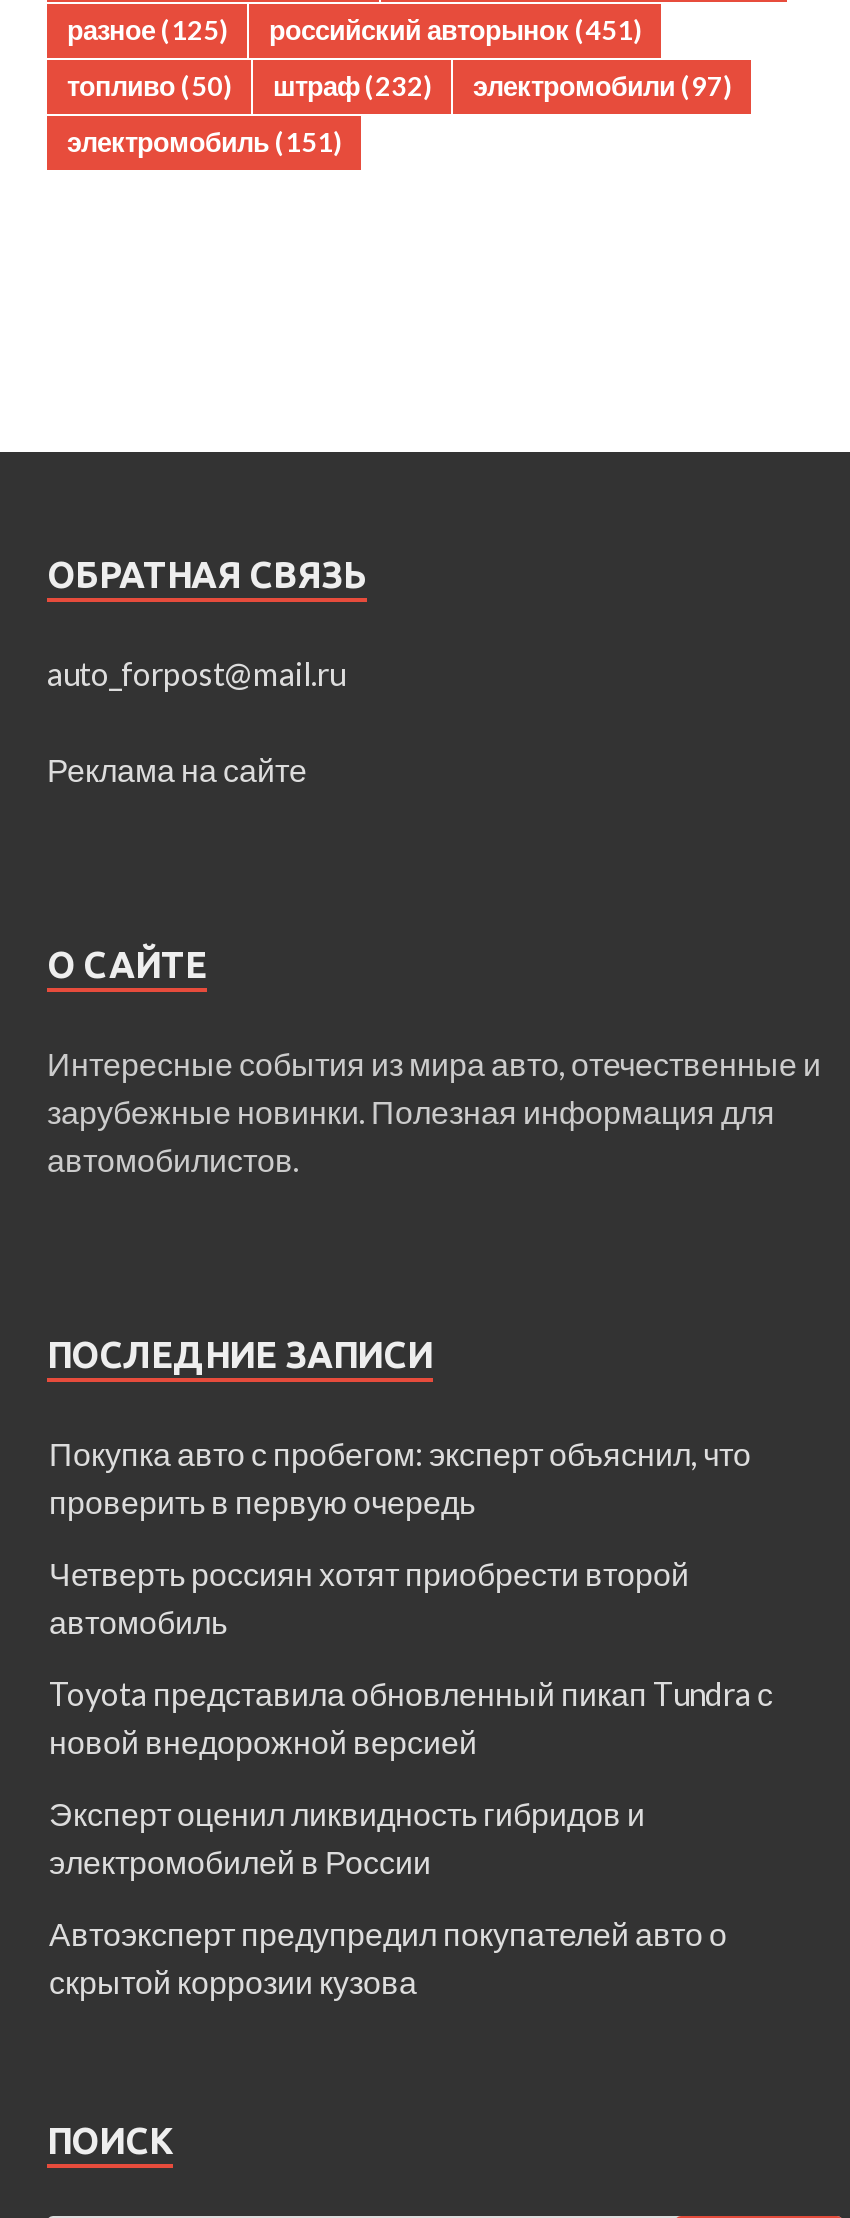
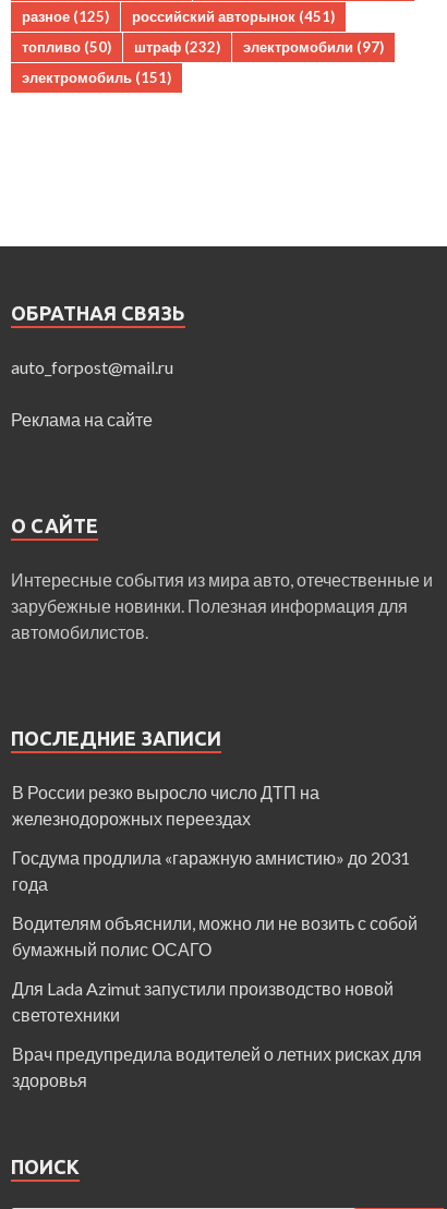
- Покупка авто с пробегом: эксперт объяснил, что
- проверить в первую очередь
+ В России резко выросло число ДТП на
+ железнодорожных переездах

- Четверть россиян хотят приобрести второй
- автомобиль
+ Госдума продлила «гаражную амнистию» до 2031
+ года

- Toyota представила обновленный пикап Tundra с
- новой внедорожной версией
+ Водителям объяснили, можно ли не возить с собой
+ бумажный полис ОСАГО

- Эксперт оценил ликвидность гибридов и
- электромобилей в России
+ Для Lada Azimut запустили производство новой
+ светотехники

- Автоэксперт предупредил покупателей авто о
- скрытой коррозии кузова
+ Врач предупредила водителей о летних рисках для
+ здоровья
